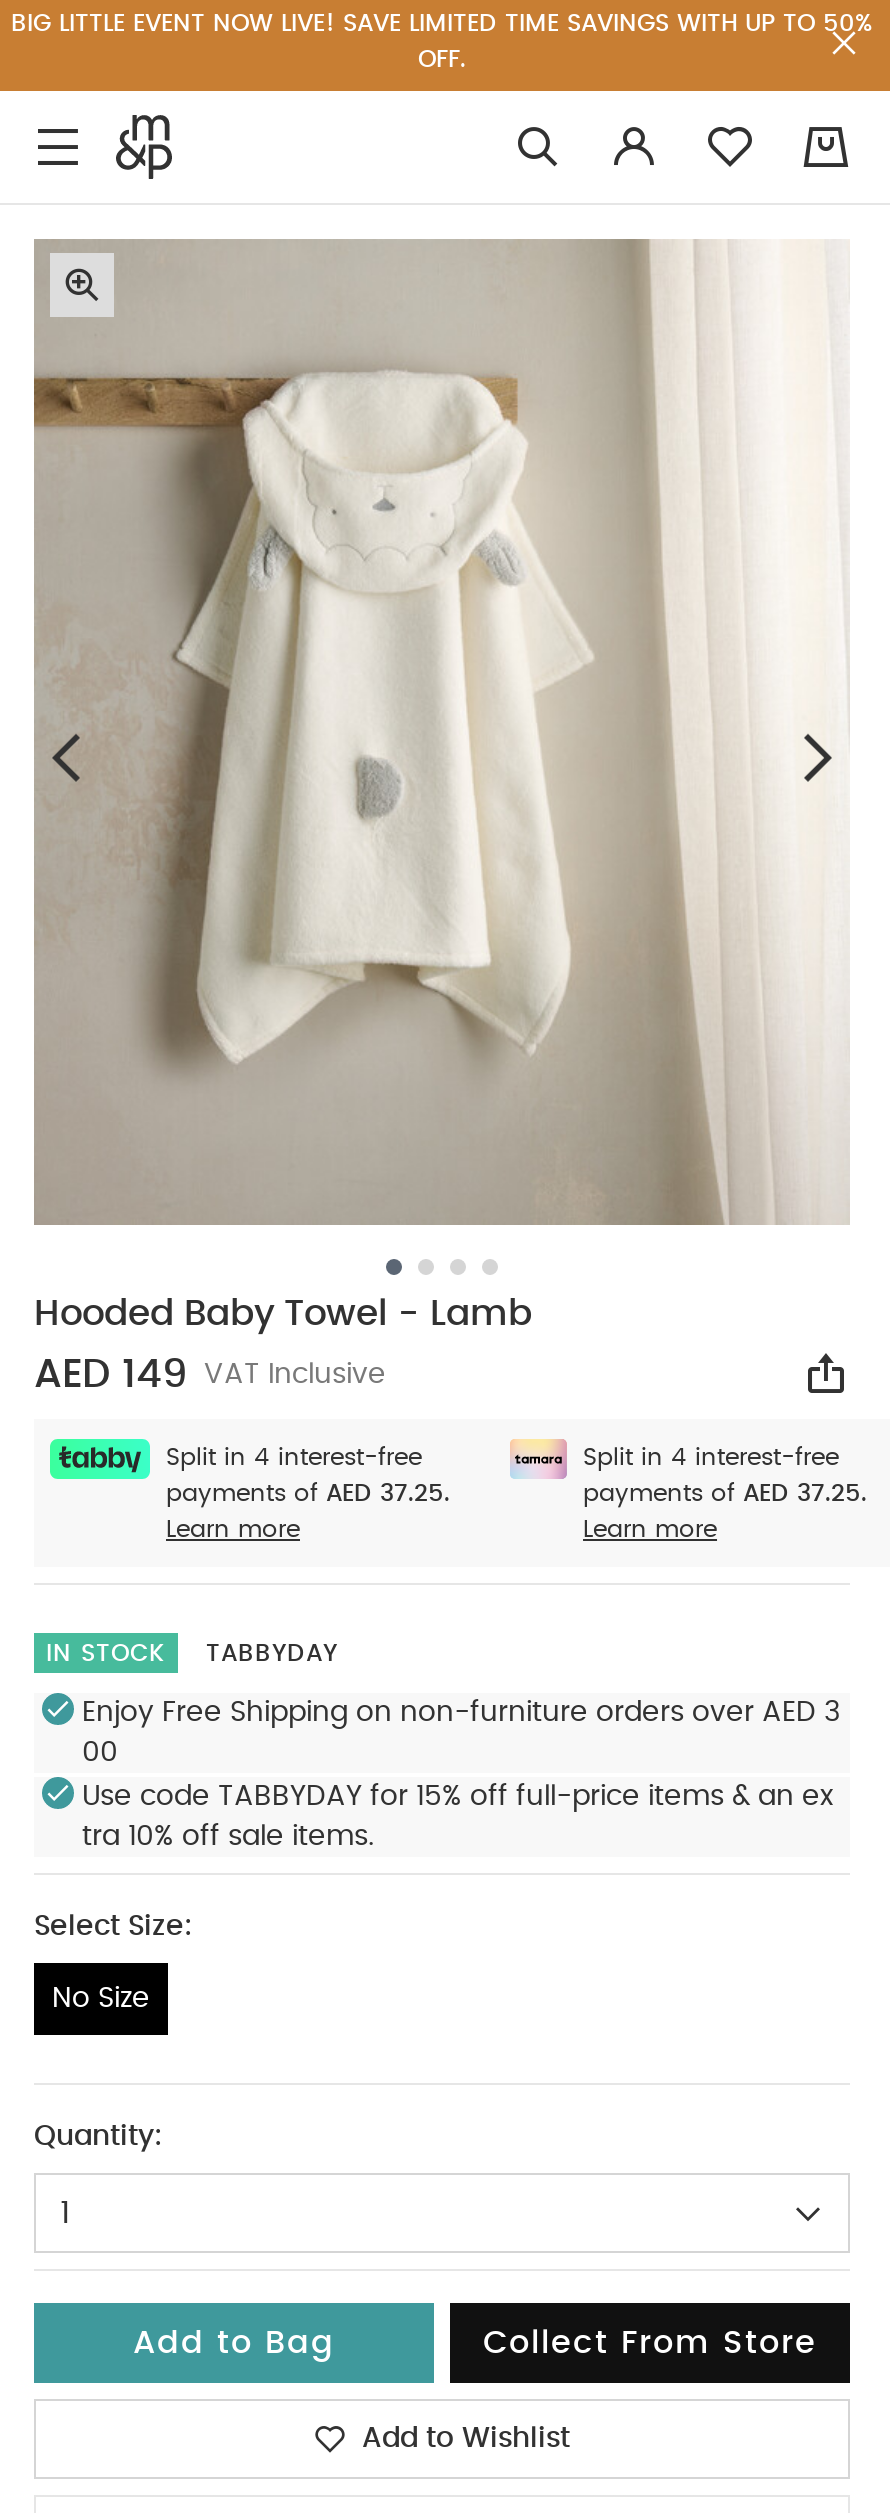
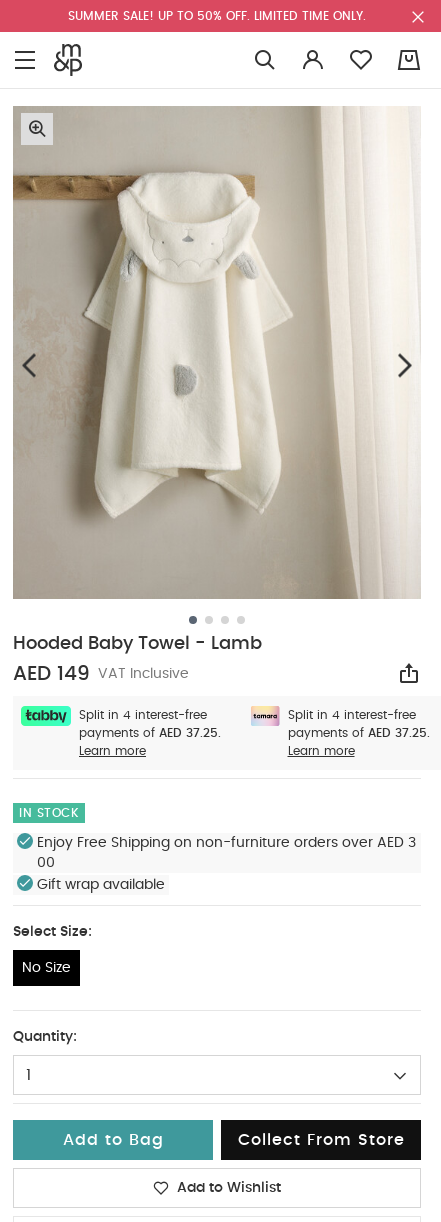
- BIG LITTLE EVENT NOW LIVE! SAVE LIMITED TIME SAVINGS WITH UP TO 50%
- OFF.
+ SUMMER SALE! UP TO 50% OFF. LIMITED TIME ONLY.

- TABBYDAY

- Use code TABBYDAY for 15% off full-price items & an ex
- tra 10% off sale items.
+ Gift wrap available
